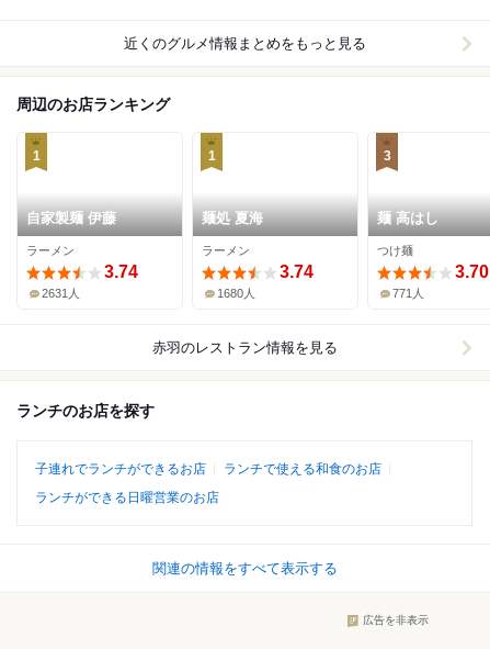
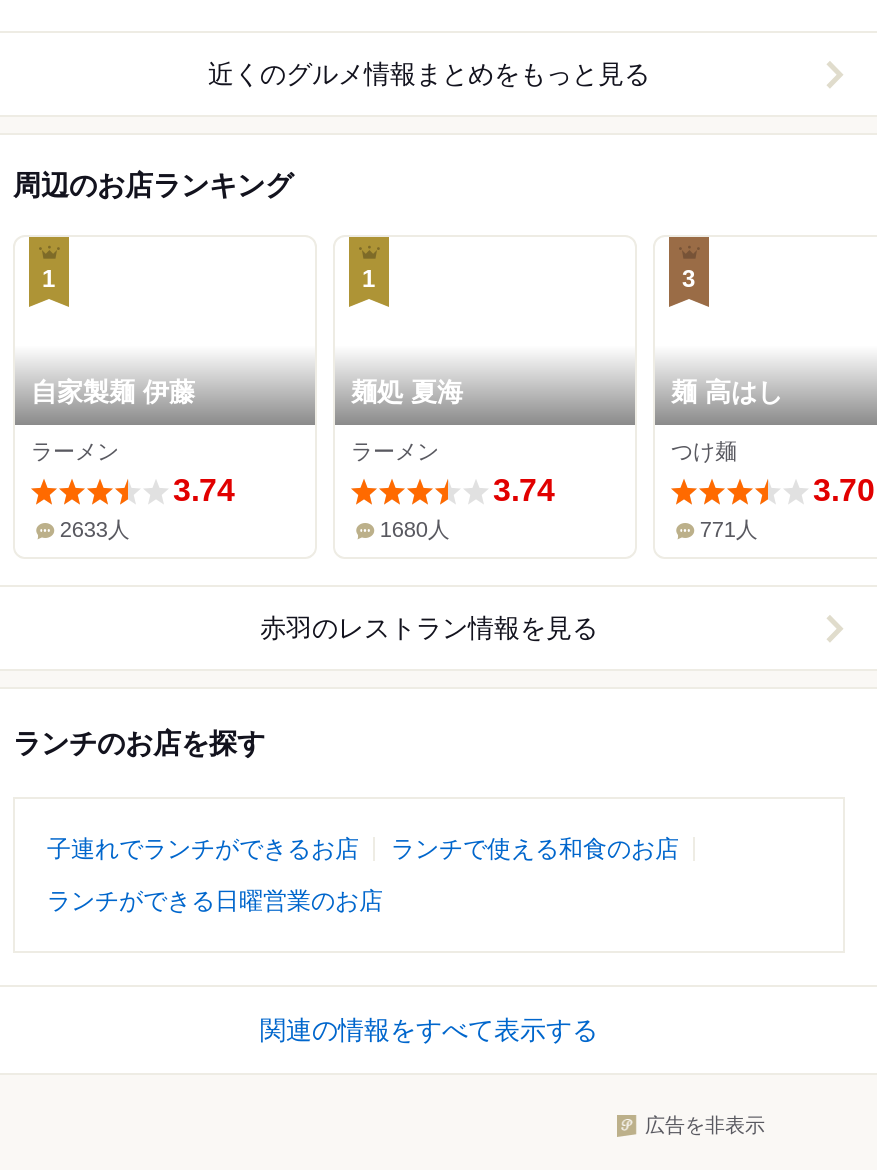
- 2631人
+ 2633人
